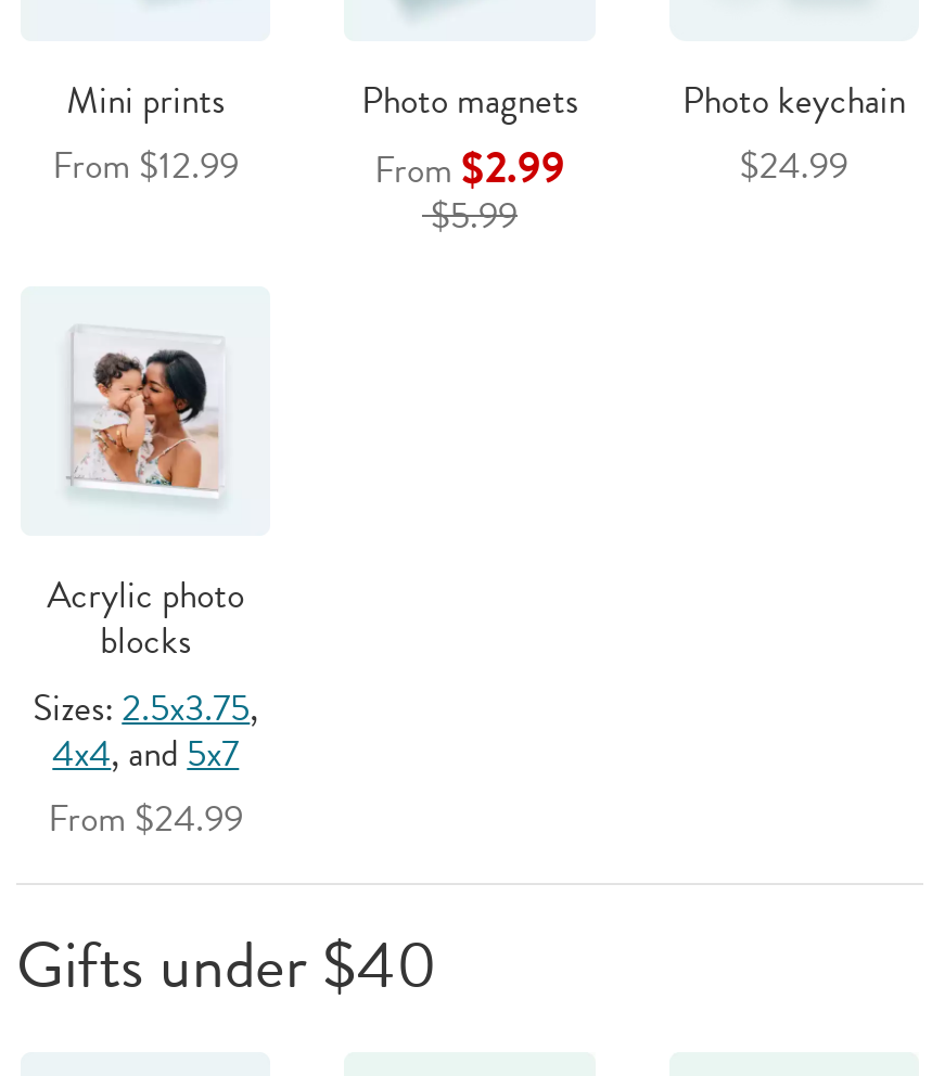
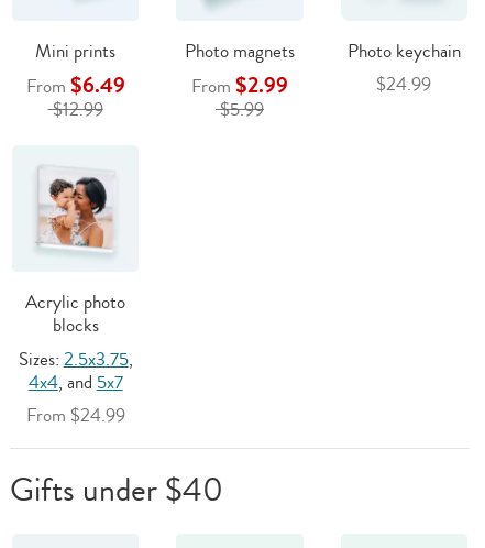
- From $12.99
+ From $6.49
+ $12.99
